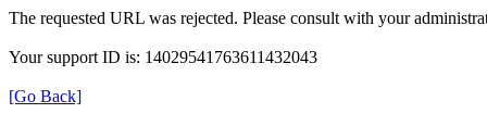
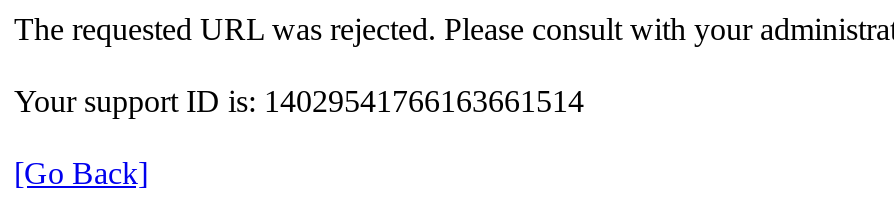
- Your support ID is: 14029541763611432043
+ Your support ID is: 14029541766163661514
